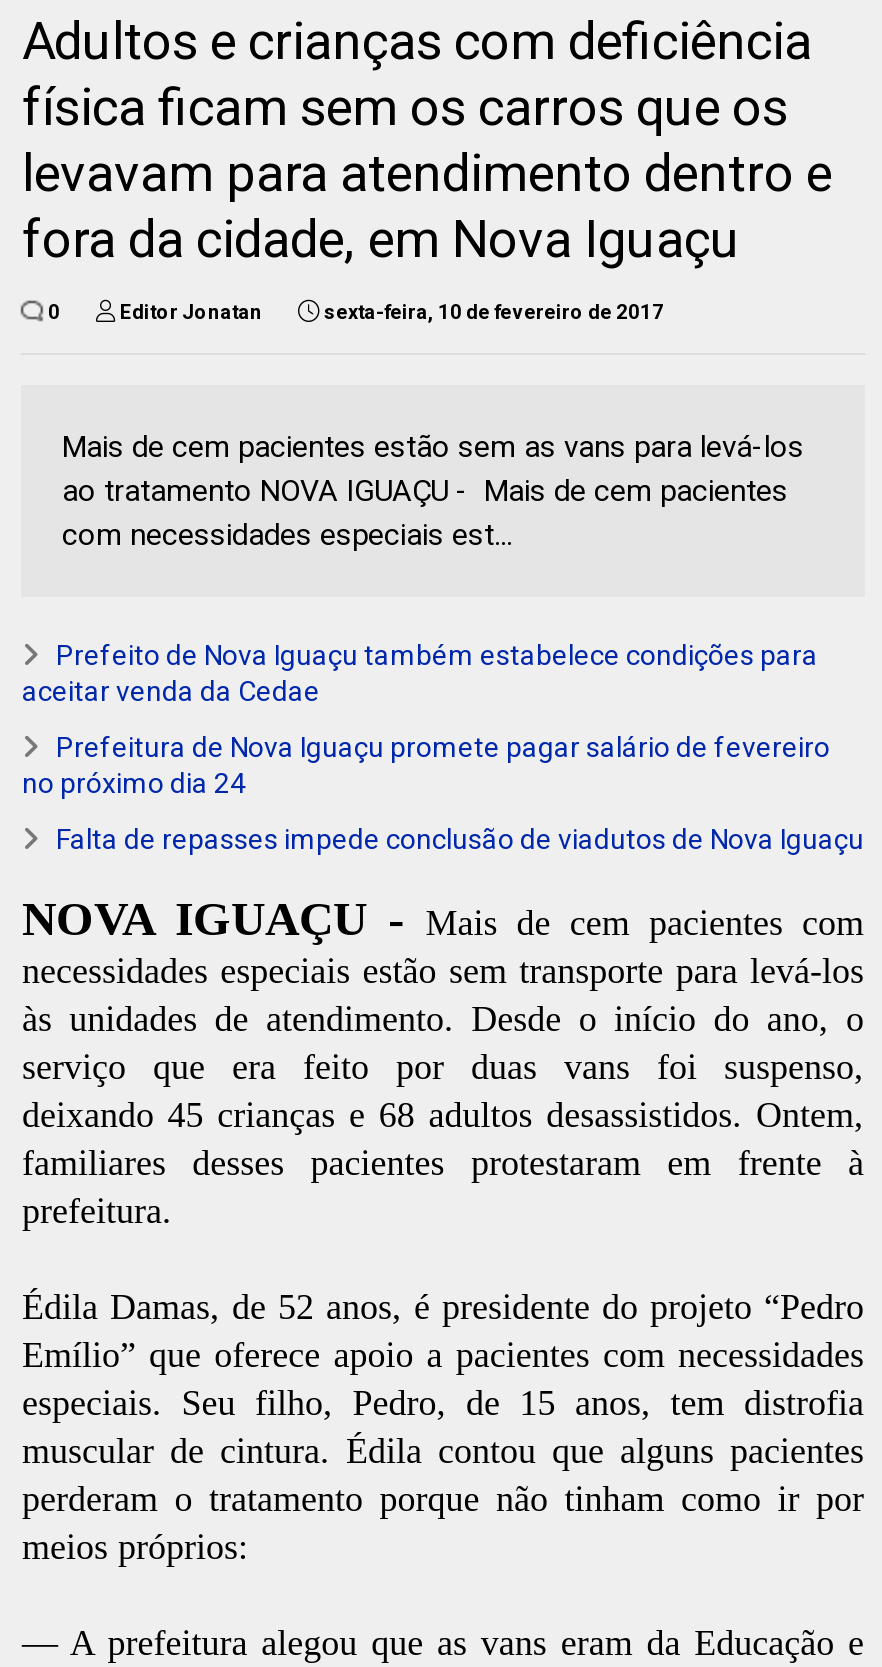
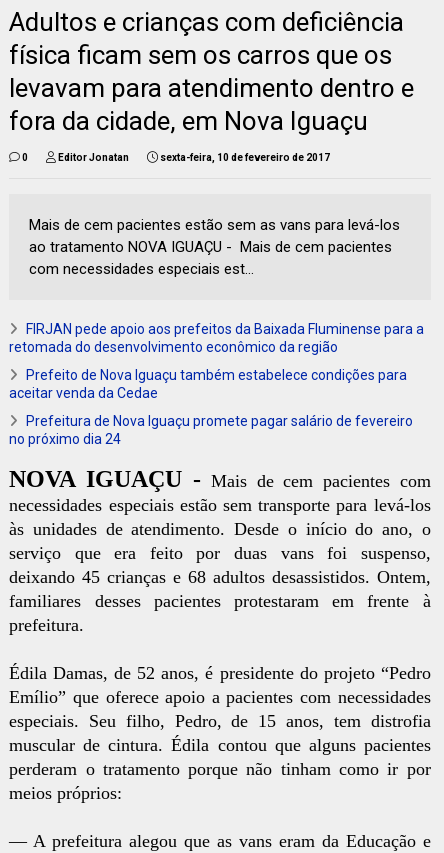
+ FIRJAN pede apoio aos prefeitos da Baixada Fluminense para a
+ retomada do desenvolvimento econômico da região

moved down: Prefeito de Nova Iguaçu também estabelece condições para | aceitar venda da Cedae | Prefeitura de Nova Iguaçu promete pagar salário de fevereiro | no próximo dia 24

- Falta de repasses impede conclusão de viadutos de Nova Iguaçu
